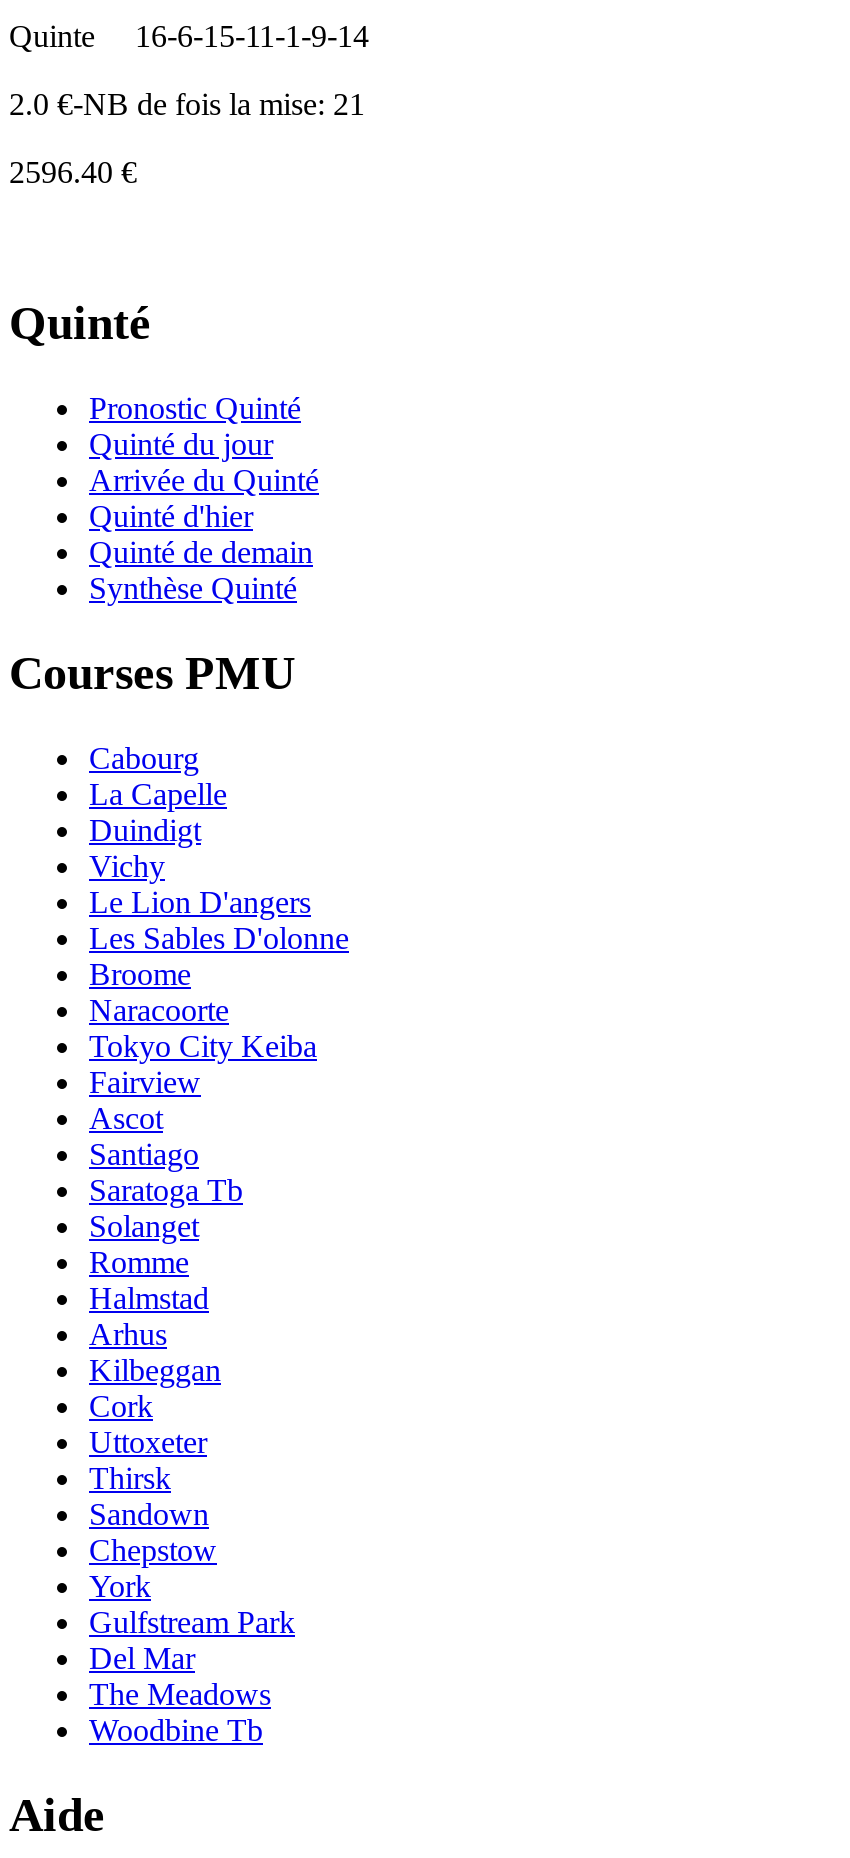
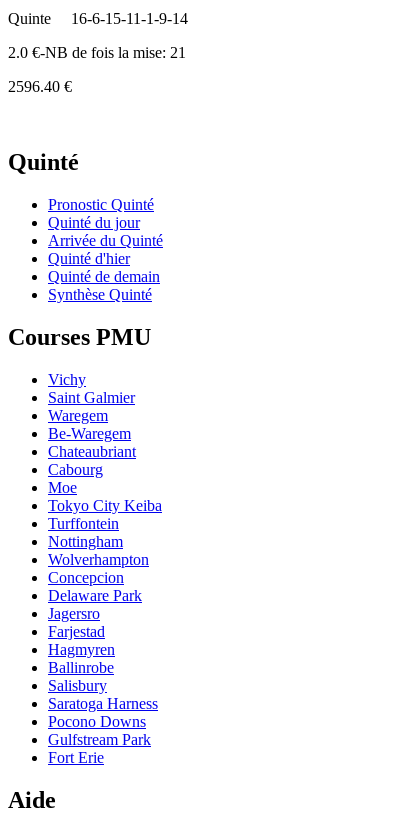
- Cabourg
- La Capelle
- Duindigt

- Le Lion D'angers
- Les Sables D'olonne
- Broome
- Naracoorte
+ Saint Galmier
+ Waregem
+ Be-Waregem
+ Chateaubriant
+ Cabourg
+ Moe

- Fairview
- Ascot
- Santiago
- Saratoga Tb
- Solanget
- Romme
- Halmstad
- Arhus
- Kilbeggan
- Cork
- Uttoxeter
- Thirsk
- Sandown
- Chepstow
- York
+ Turffontein
+ Nottingham
+ Wolverhampton
+ Concepcion
+ Delaware Park
+ Jagersro
+ Farjestad
+ Hagmyren
+ Ballinrobe
+ Salisbury
+ Saratoga Harness
+ Pocono Downs

- Del Mar
- The Meadows
- Woodbine Tb
+ Fort Erie
